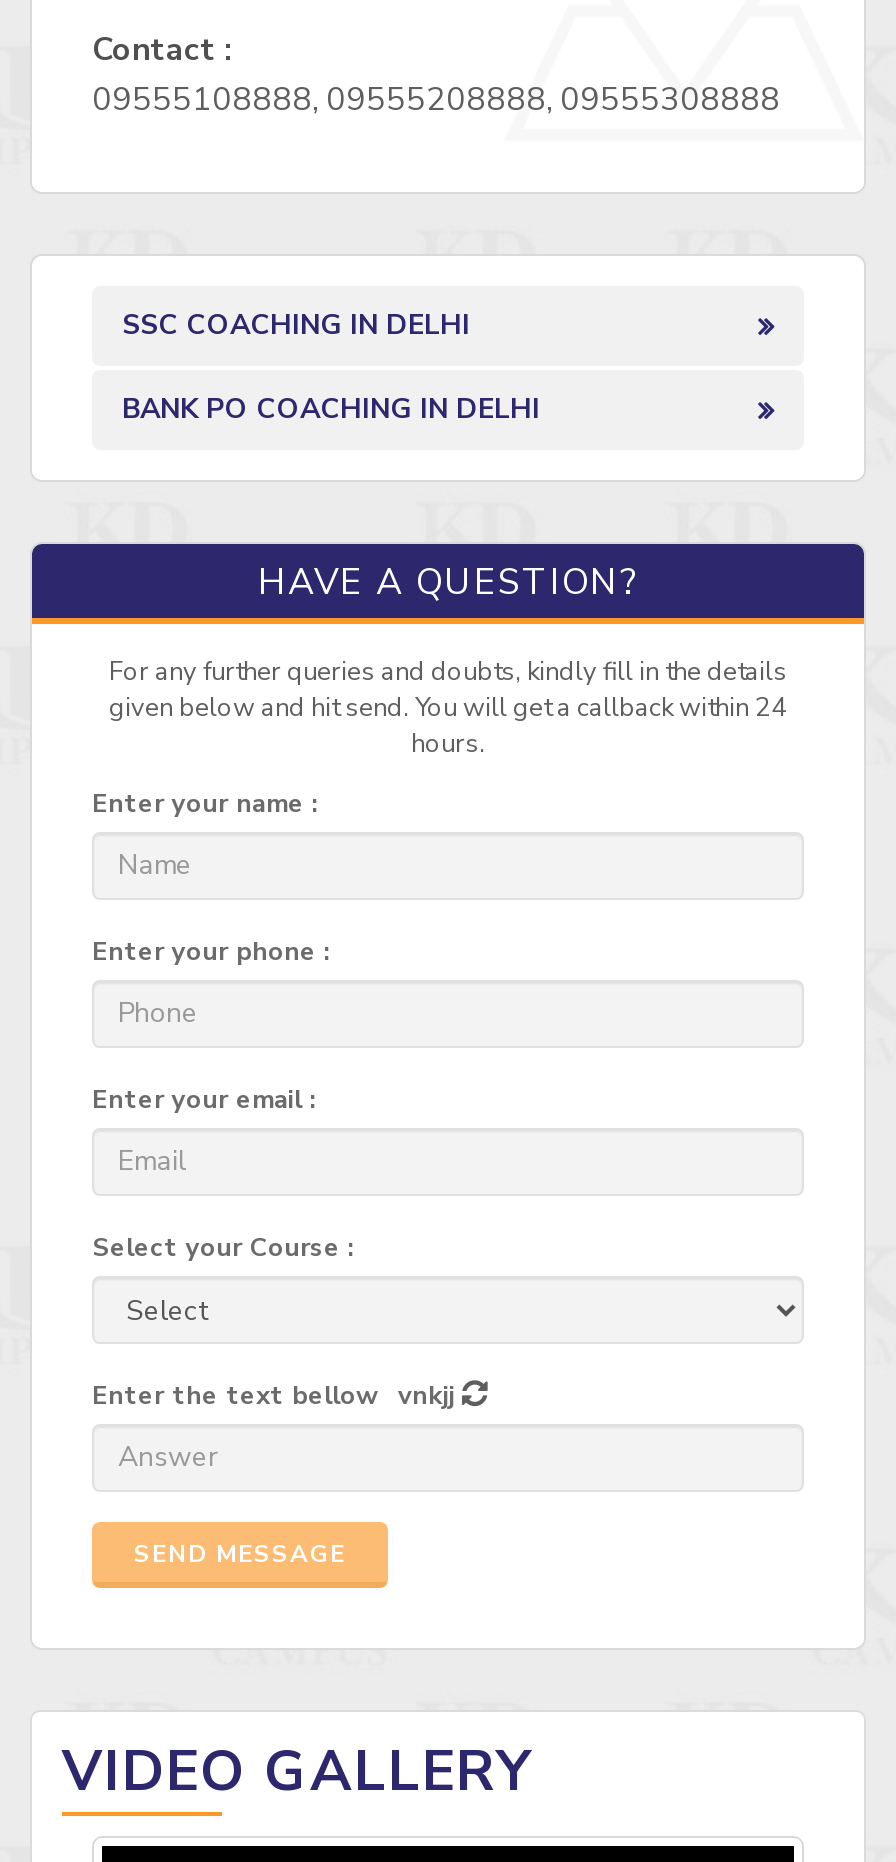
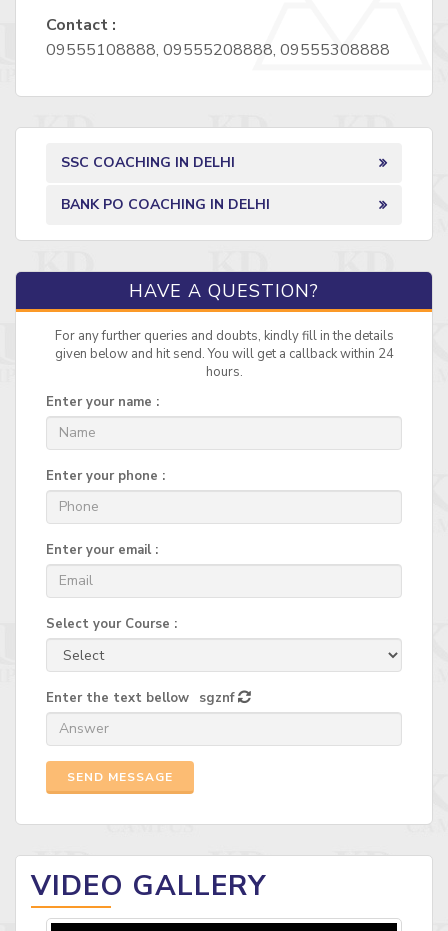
- Enter the text bellow vnkjj
+ Enter the text bellow sgznf
